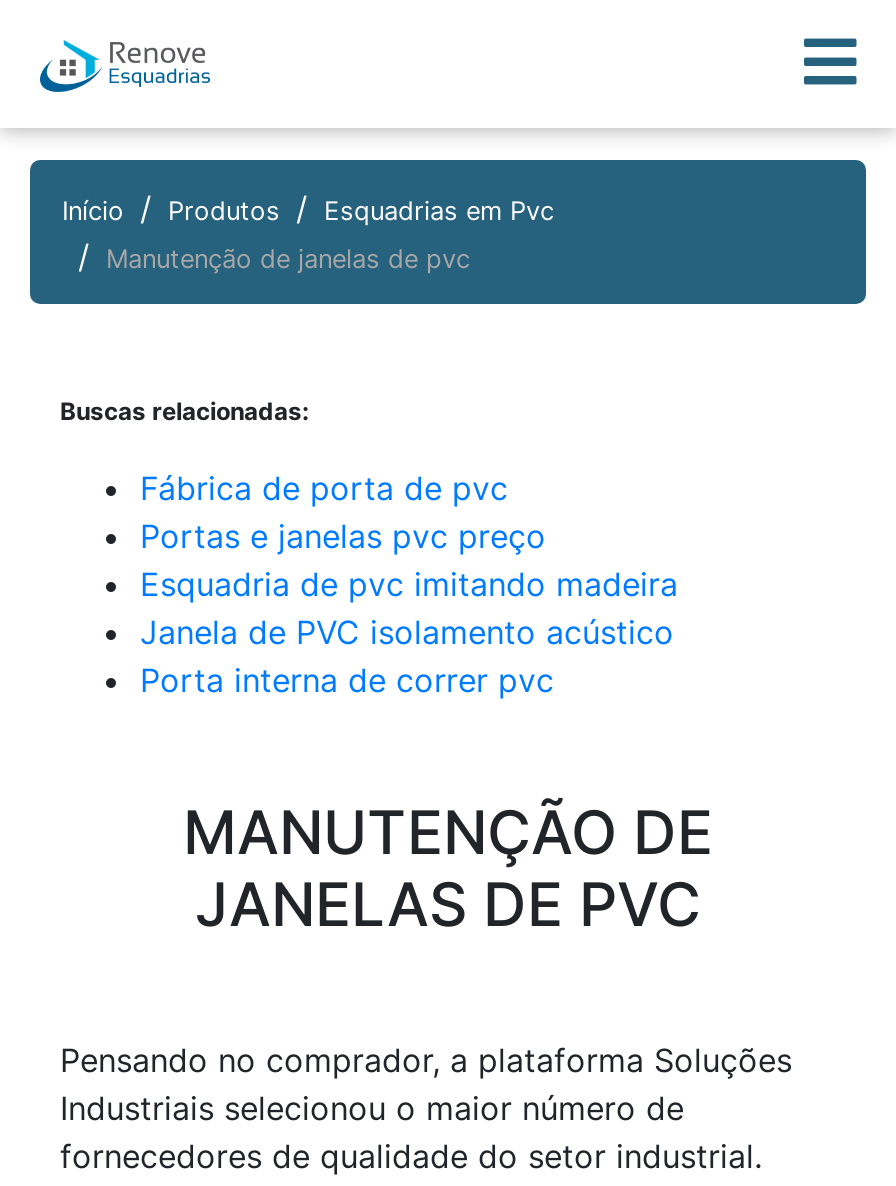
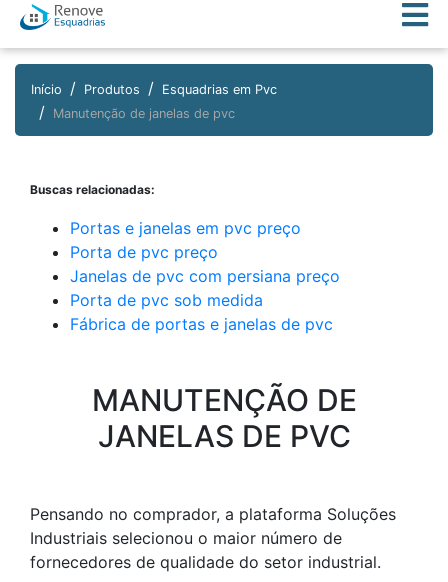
- Fábrica de porta de pvc
- Portas e janelas pvc preço
- Esquadria de pvc imitando madeira
- Janela de PVC isolamento acústico
- Porta interna de correr pvc
+ Portas e janelas em pvc preço
+ Porta de pvc preço
+ Janelas de pvc com persiana preço
+ Porta de pvc sob medida
+ Fábrica de portas e janelas de pvc
